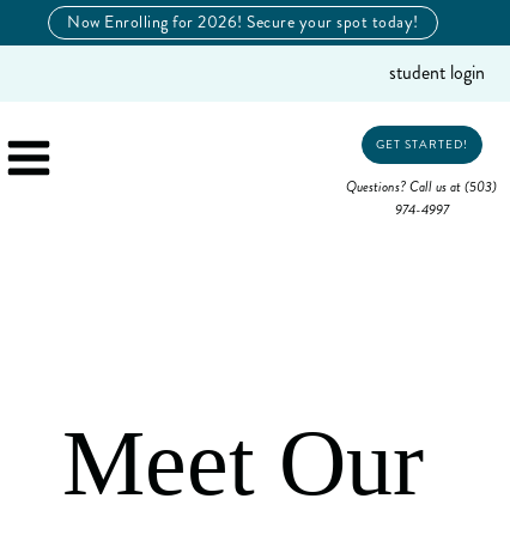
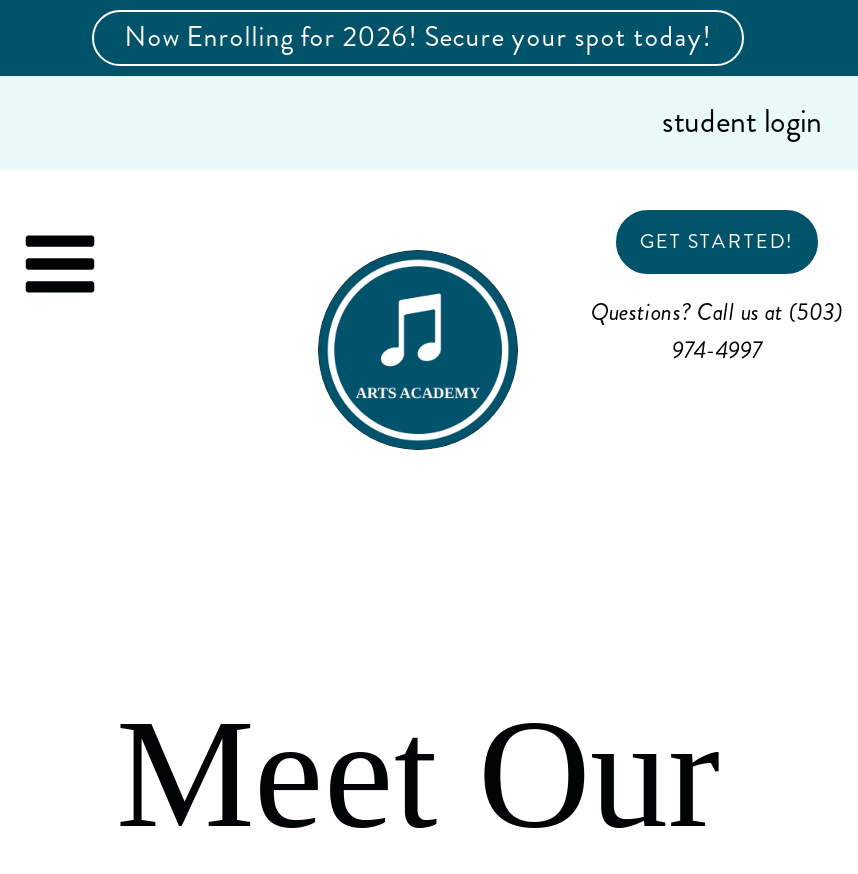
+ [image]
